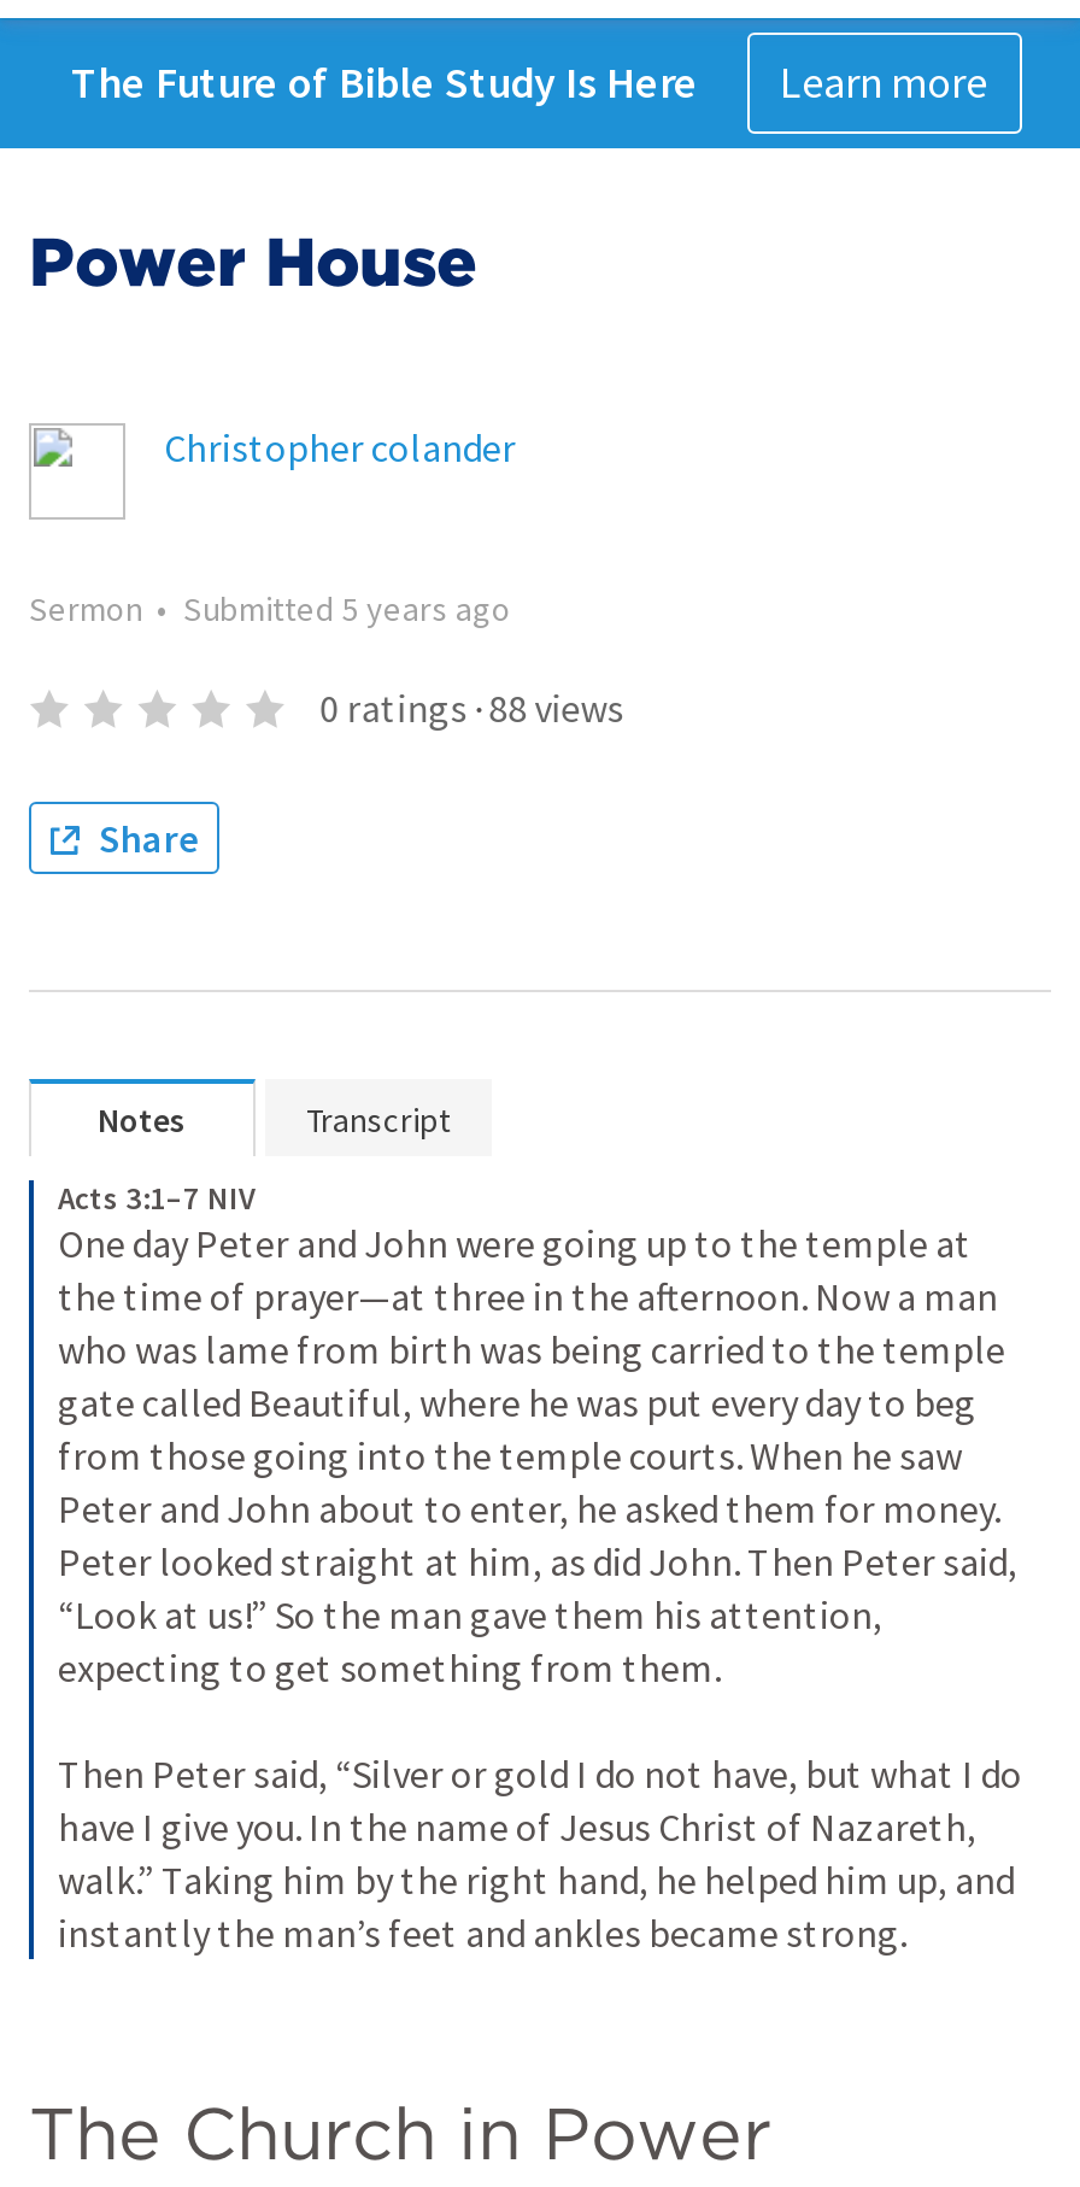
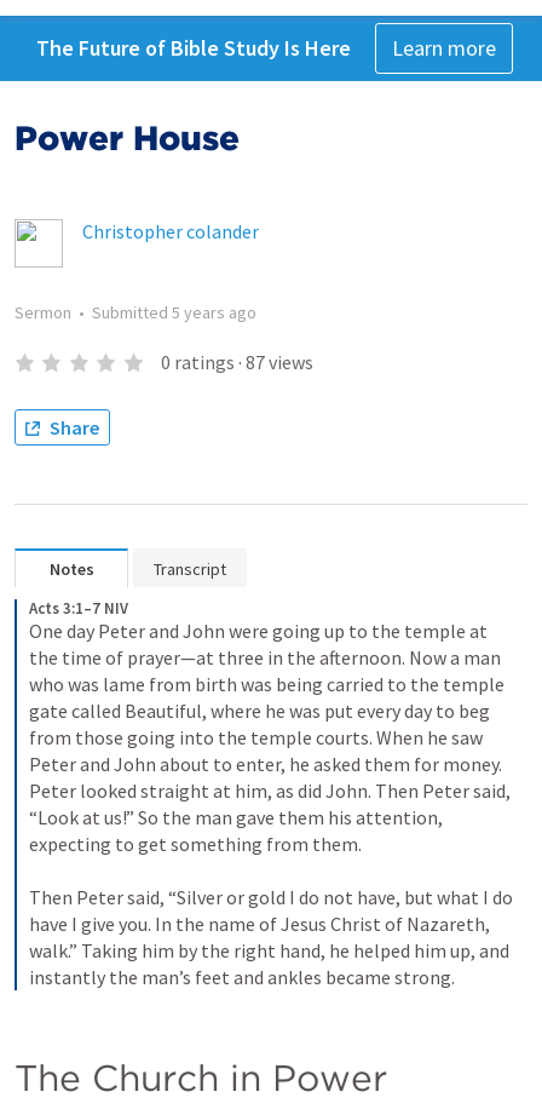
- 0 ratings · 88 views
+ 0 ratings · 87 views
